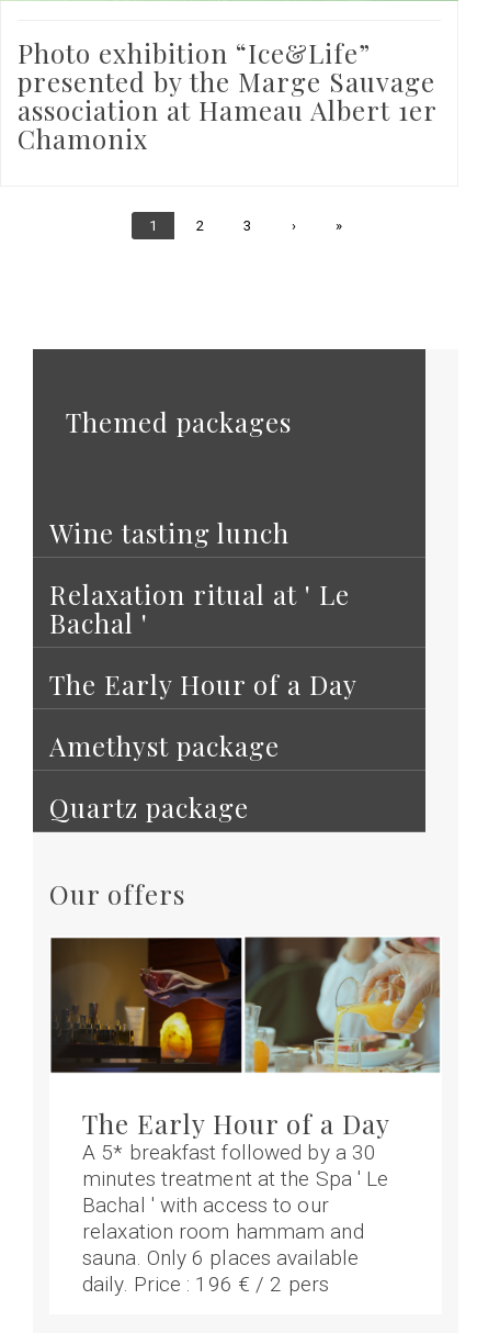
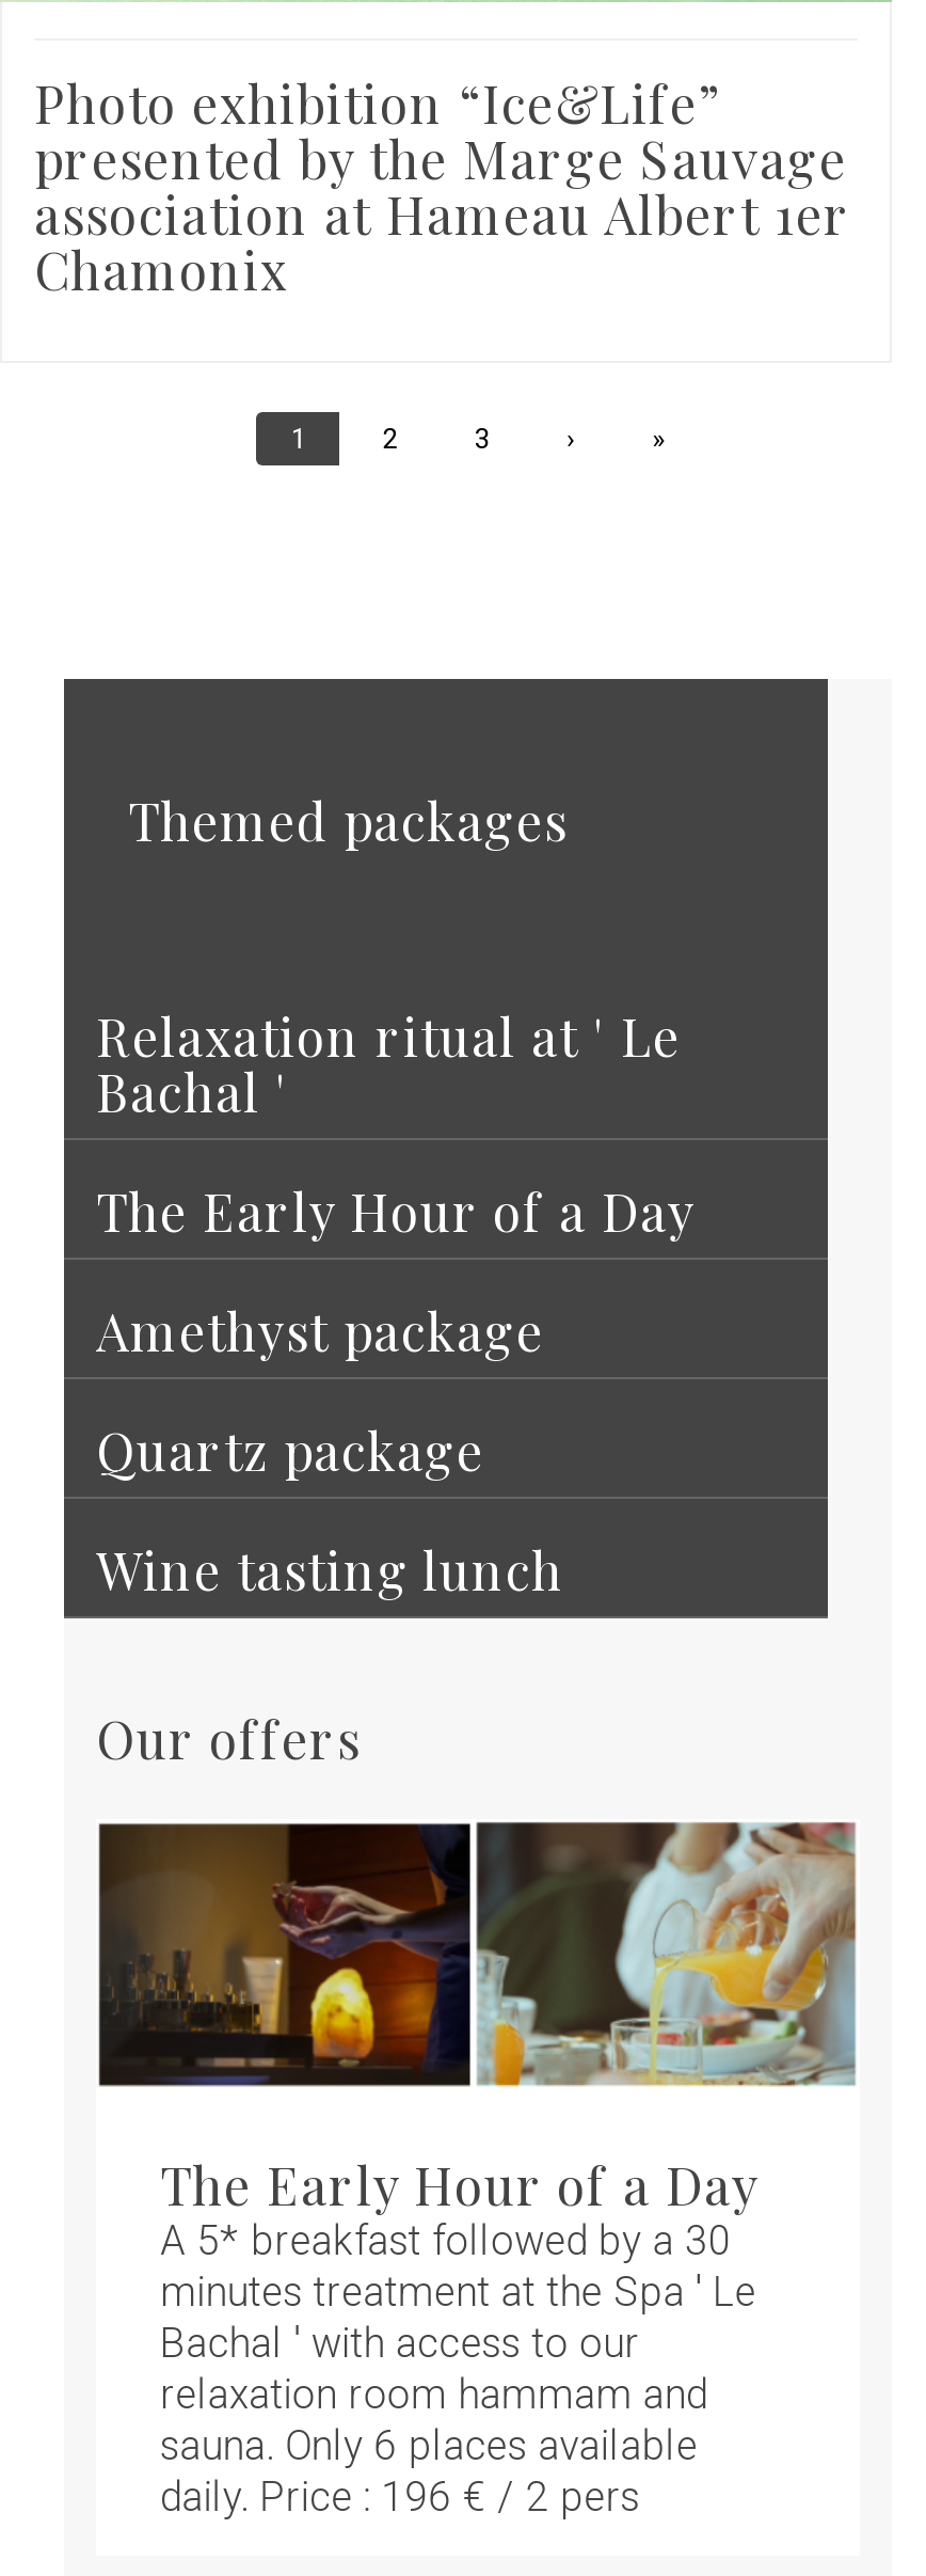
moved down: Wine tasting lunch

moved up: Relaxation ritual at ' Le | Bachal ' | The Early Hour of a Day | Amethyst package | Quartz package
